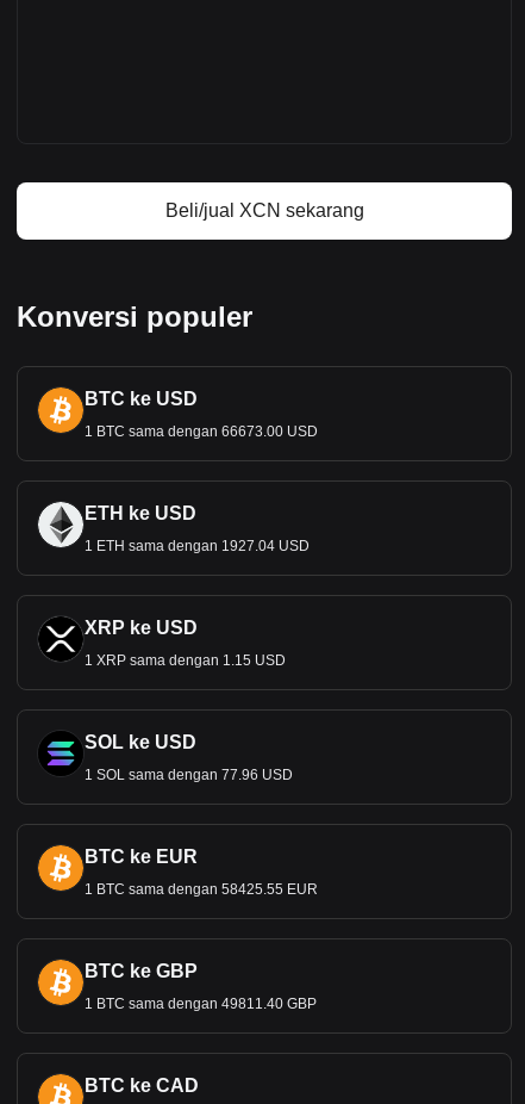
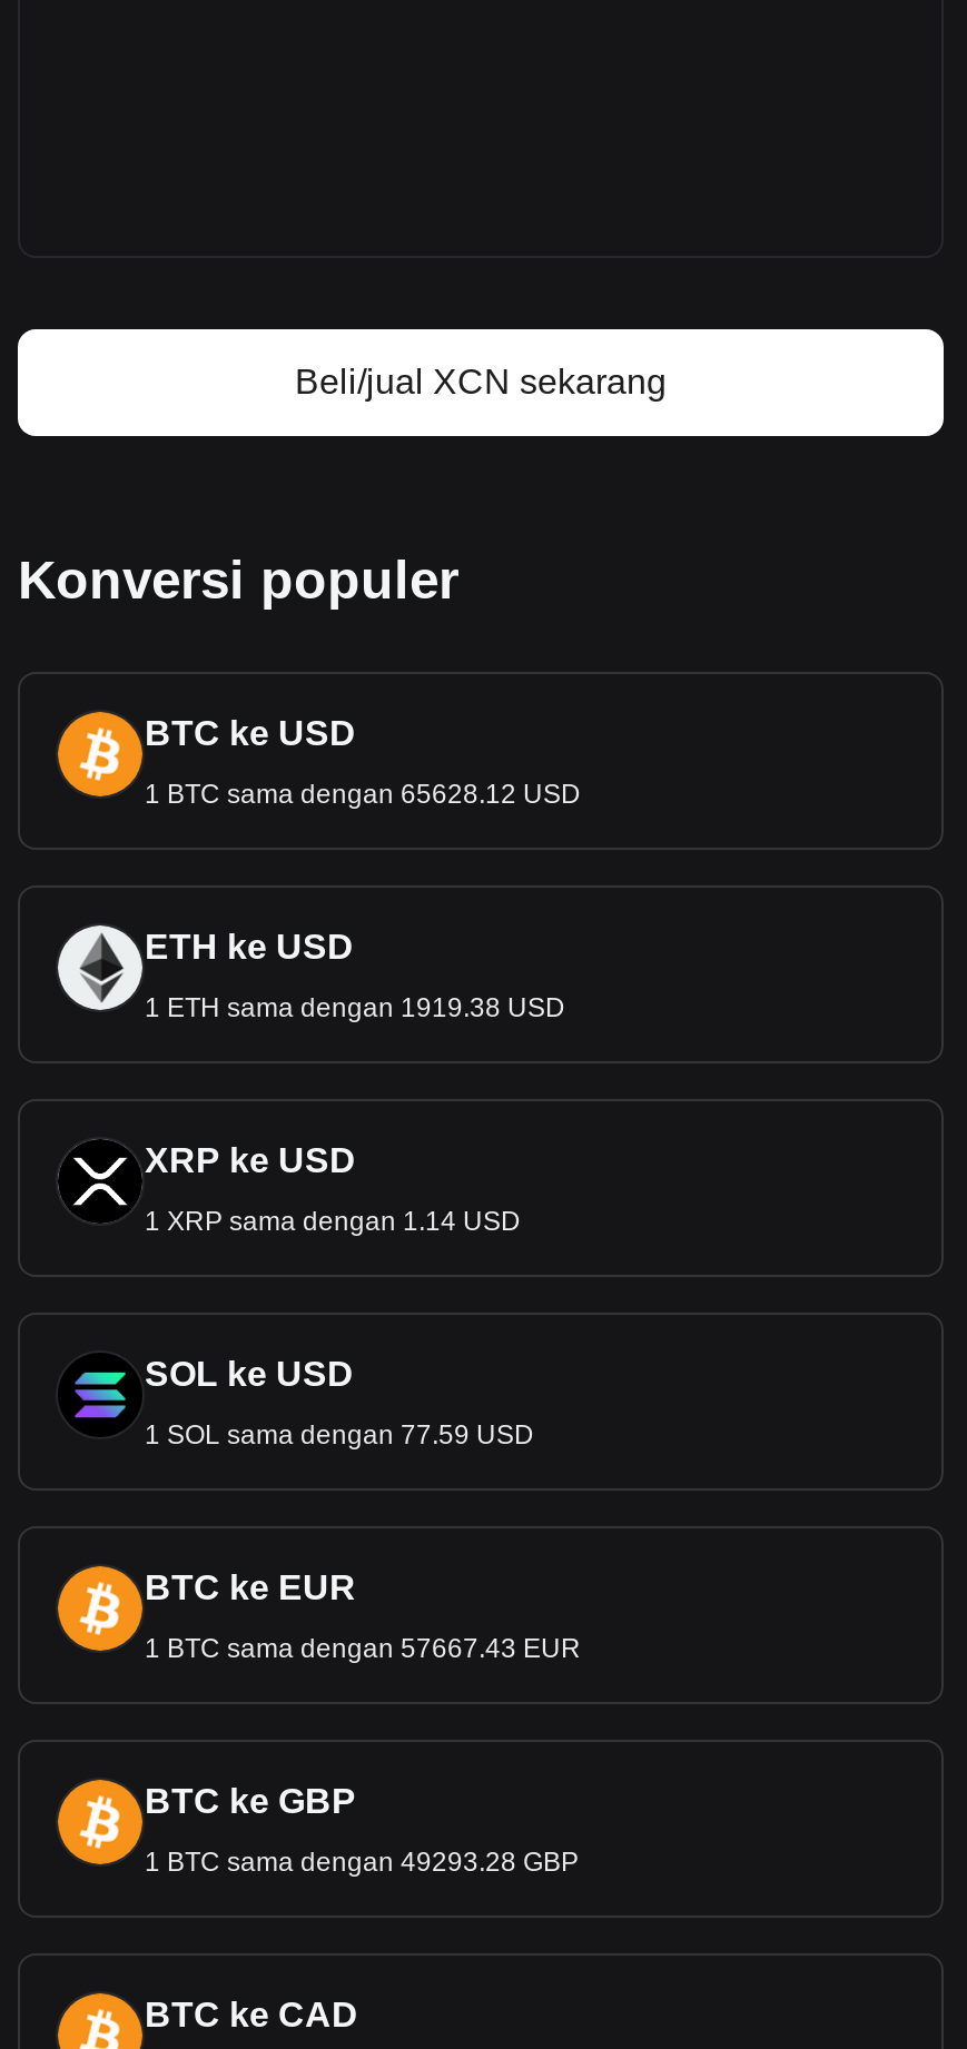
- 1 BTC sama dengan 66673.00 USD
+ 1 BTC sama dengan 65628.12 USD

- 1 ETH sama dengan 1927.04 USD
+ 1 ETH sama dengan 1919.38 USD

- 1 XRP sama dengan 1.15 USD
+ 1 XRP sama dengan 1.14 USD

- 1 SOL sama dengan 77.96 USD
+ 1 SOL sama dengan 77.59 USD

- 1 BTC sama dengan 58425.55 EUR
+ 1 BTC sama dengan 57667.43 EUR

- 1 BTC sama dengan 49811.40 GBP
+ 1 BTC sama dengan 49293.28 GBP
